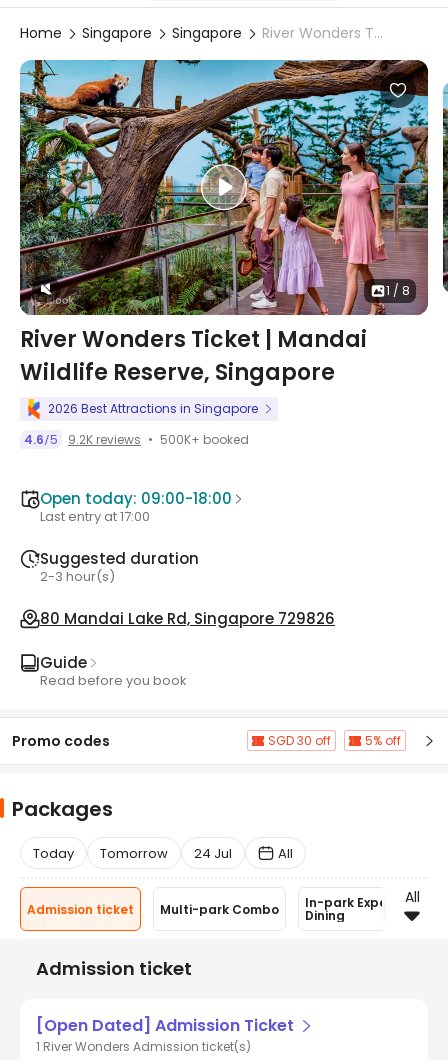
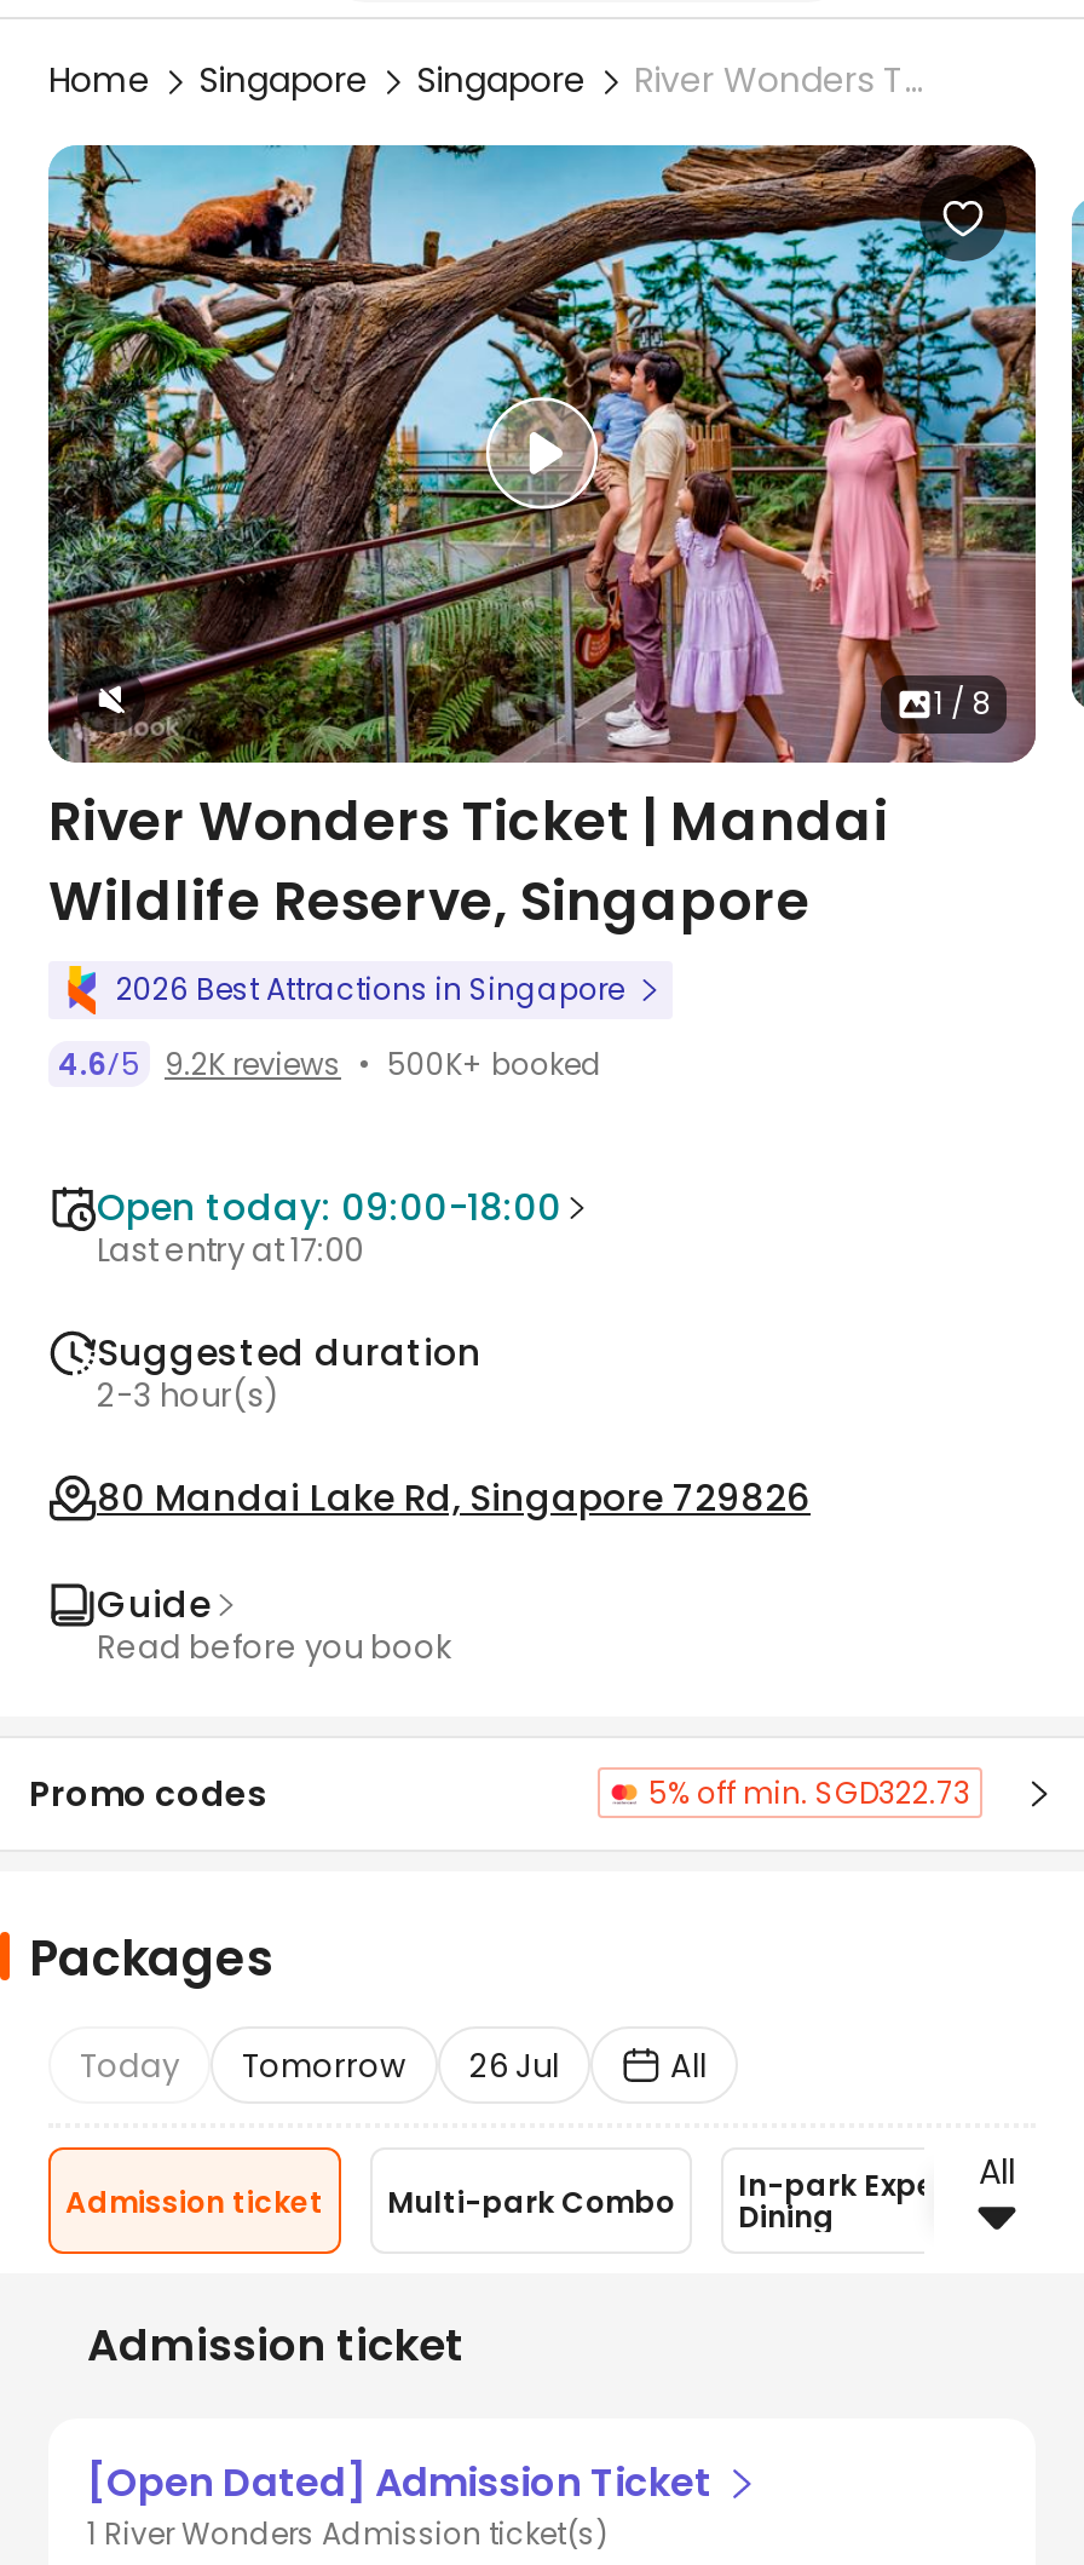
- SGD 30 off
- 5% off
+ 5% off min. SGD322.73

- Today Tomorrow 24 Jul
+ Today Tomorrow 26 Jul
